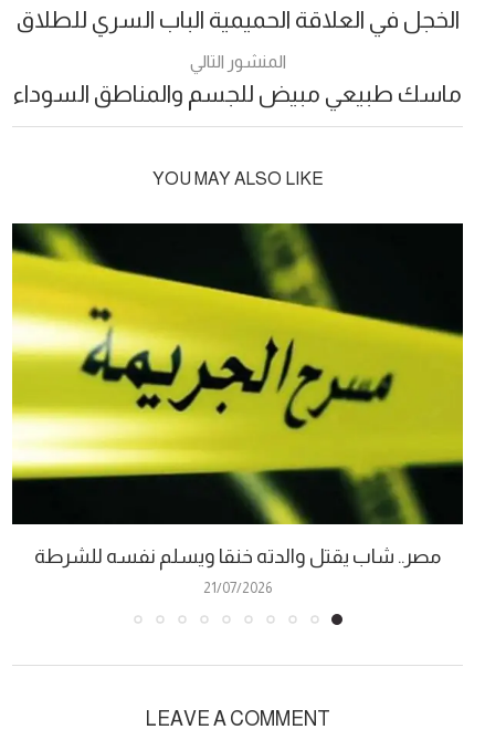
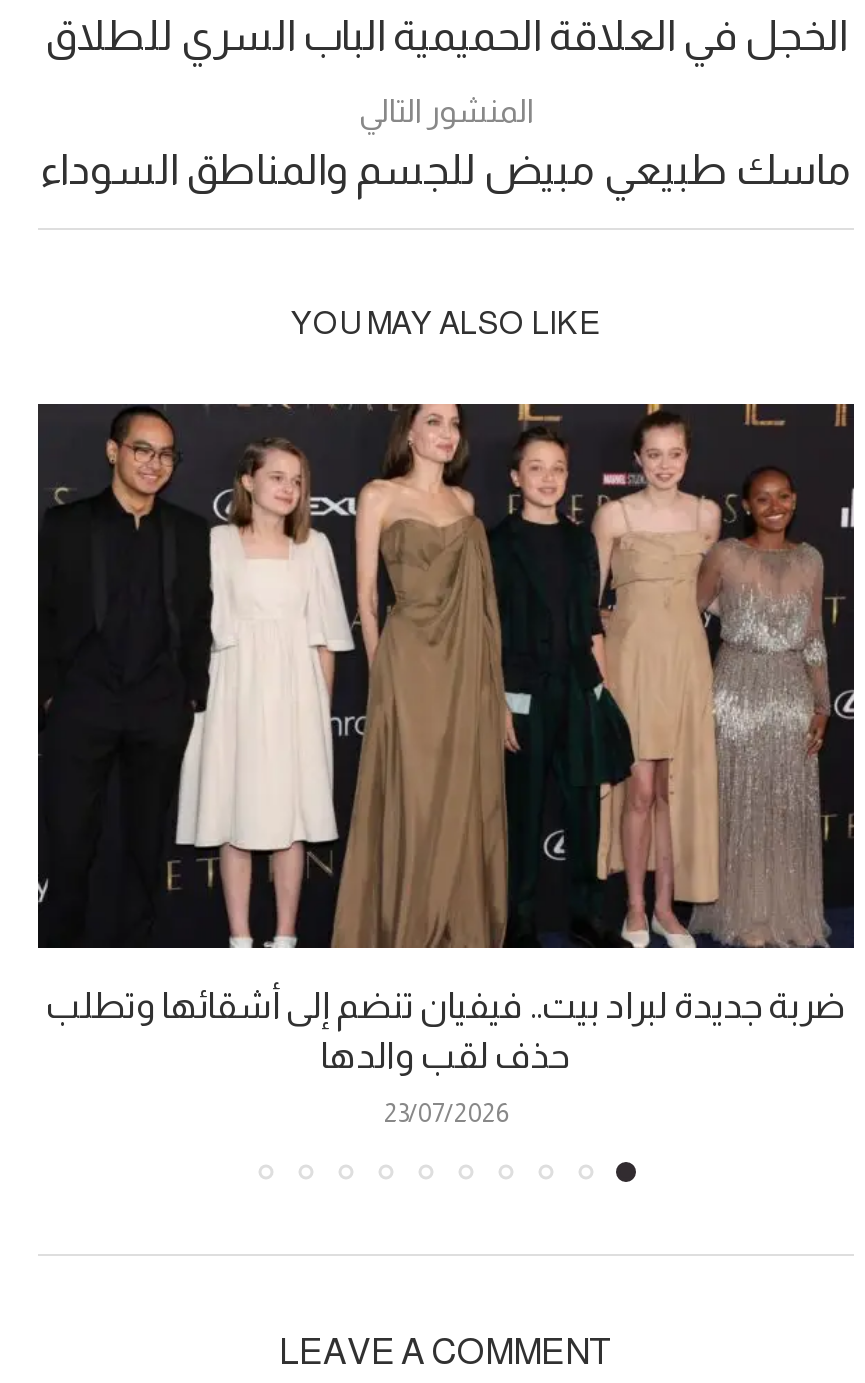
- [image]
- مصر.. شاب يقتل والدته خنقا ويسلم نفسه للشرطة
+ [image]
+ ضربة جديدة لبراد بيت.. فيفيان تنضم إلى أشقائها وتطلب
+ حذف لقب والدها

- 21/07/2026
+ 23/07/2026
